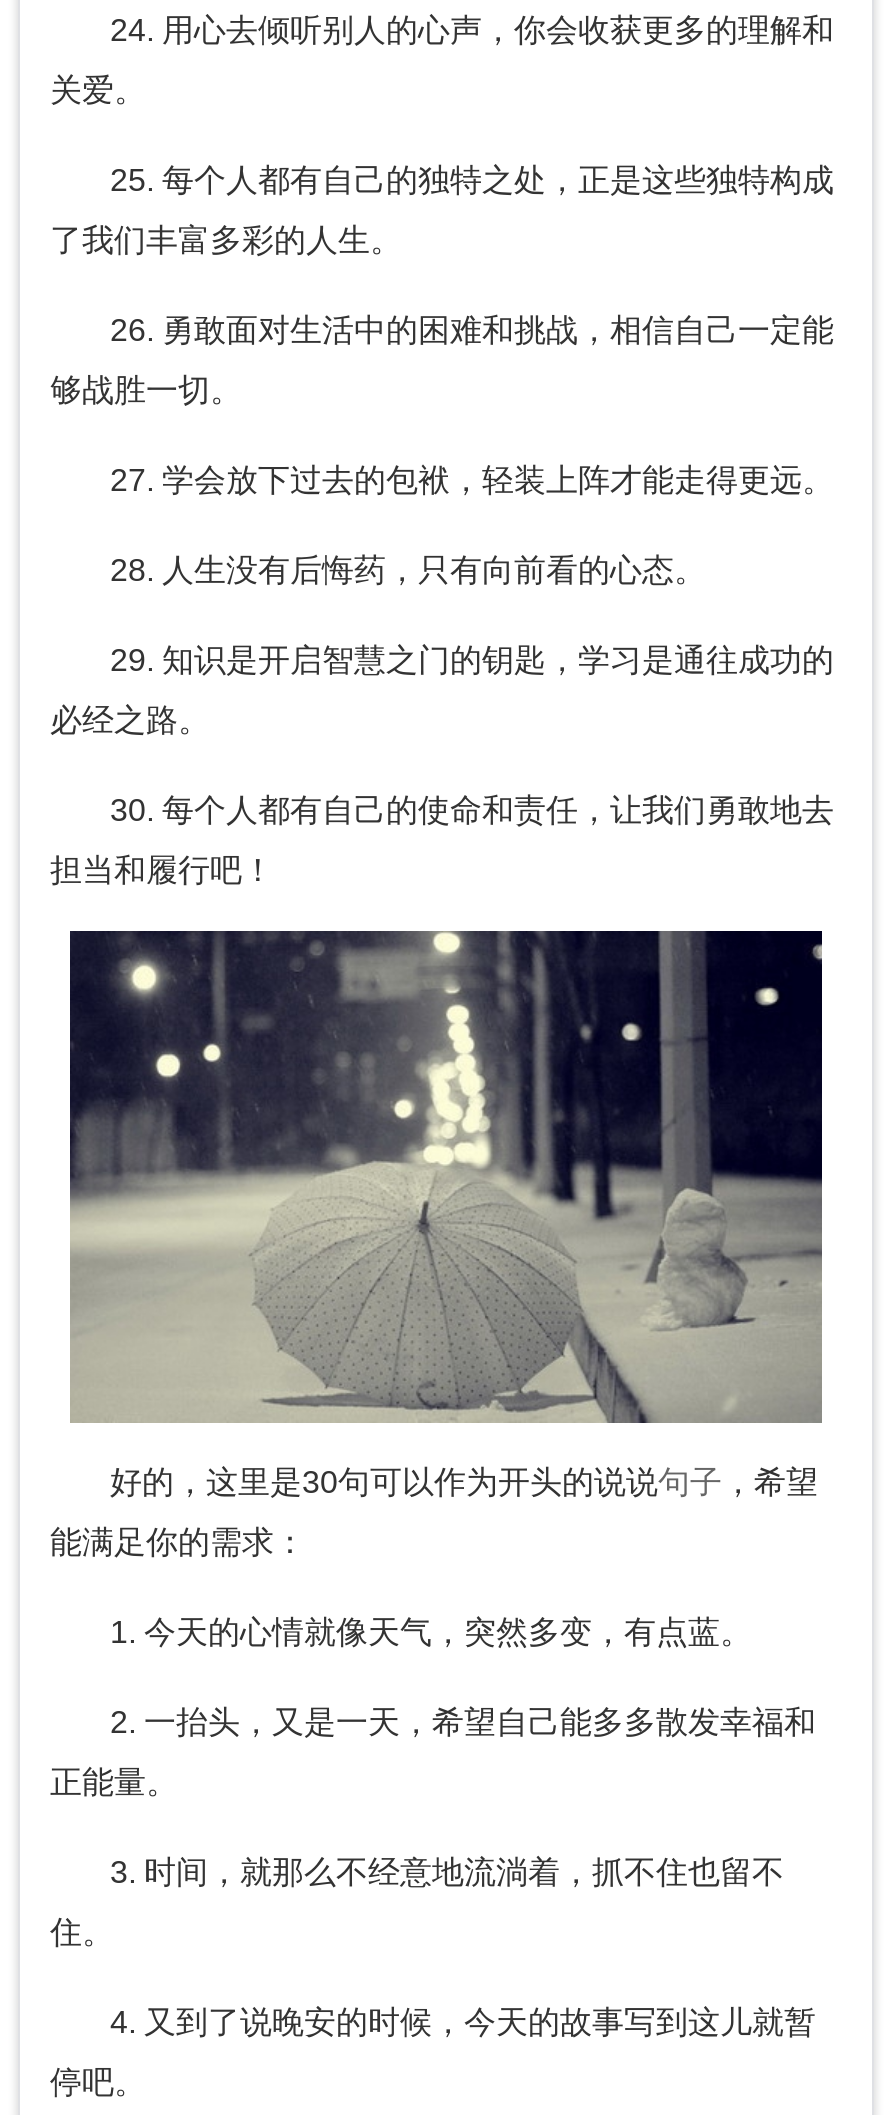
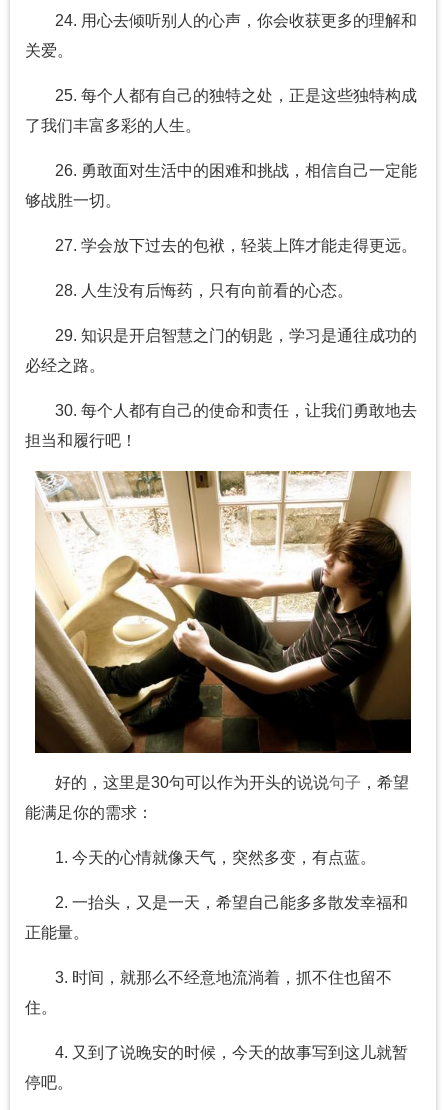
- [image]
+ [image]
